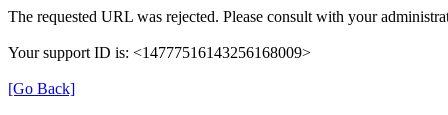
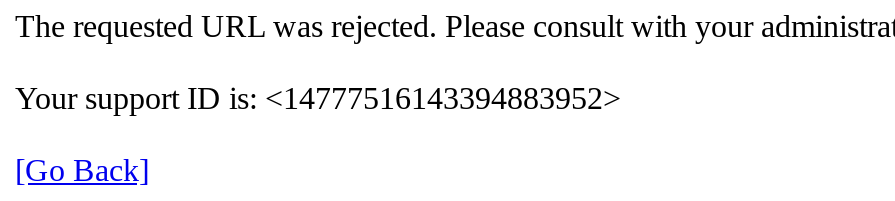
- Your support ID is: <14777516143256168009>
+ Your support ID is: <14777516143394883952>
